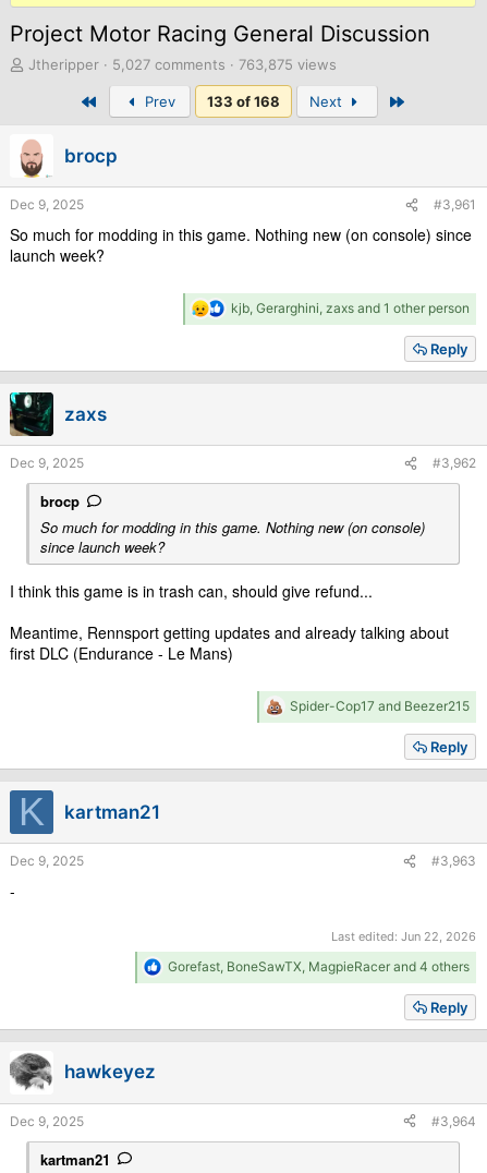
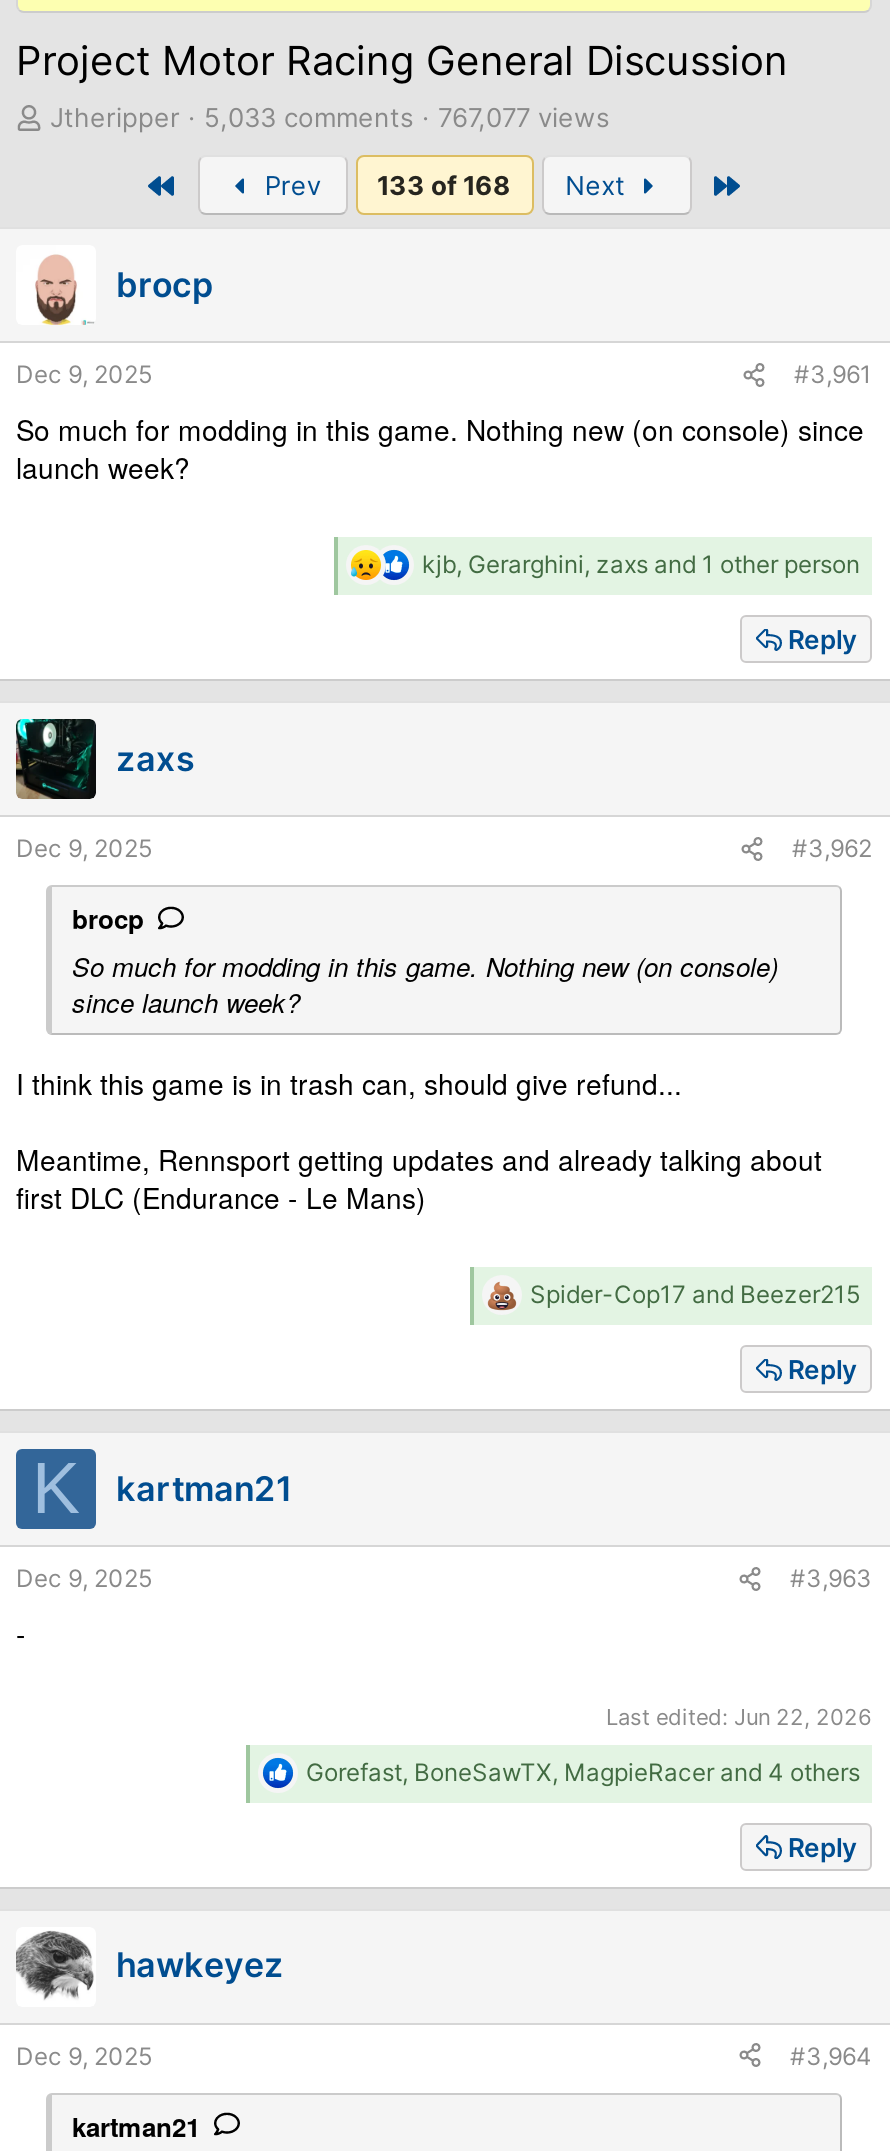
- 5,027 comments 763,875 views
+ 5,033 comments 767,077 views
